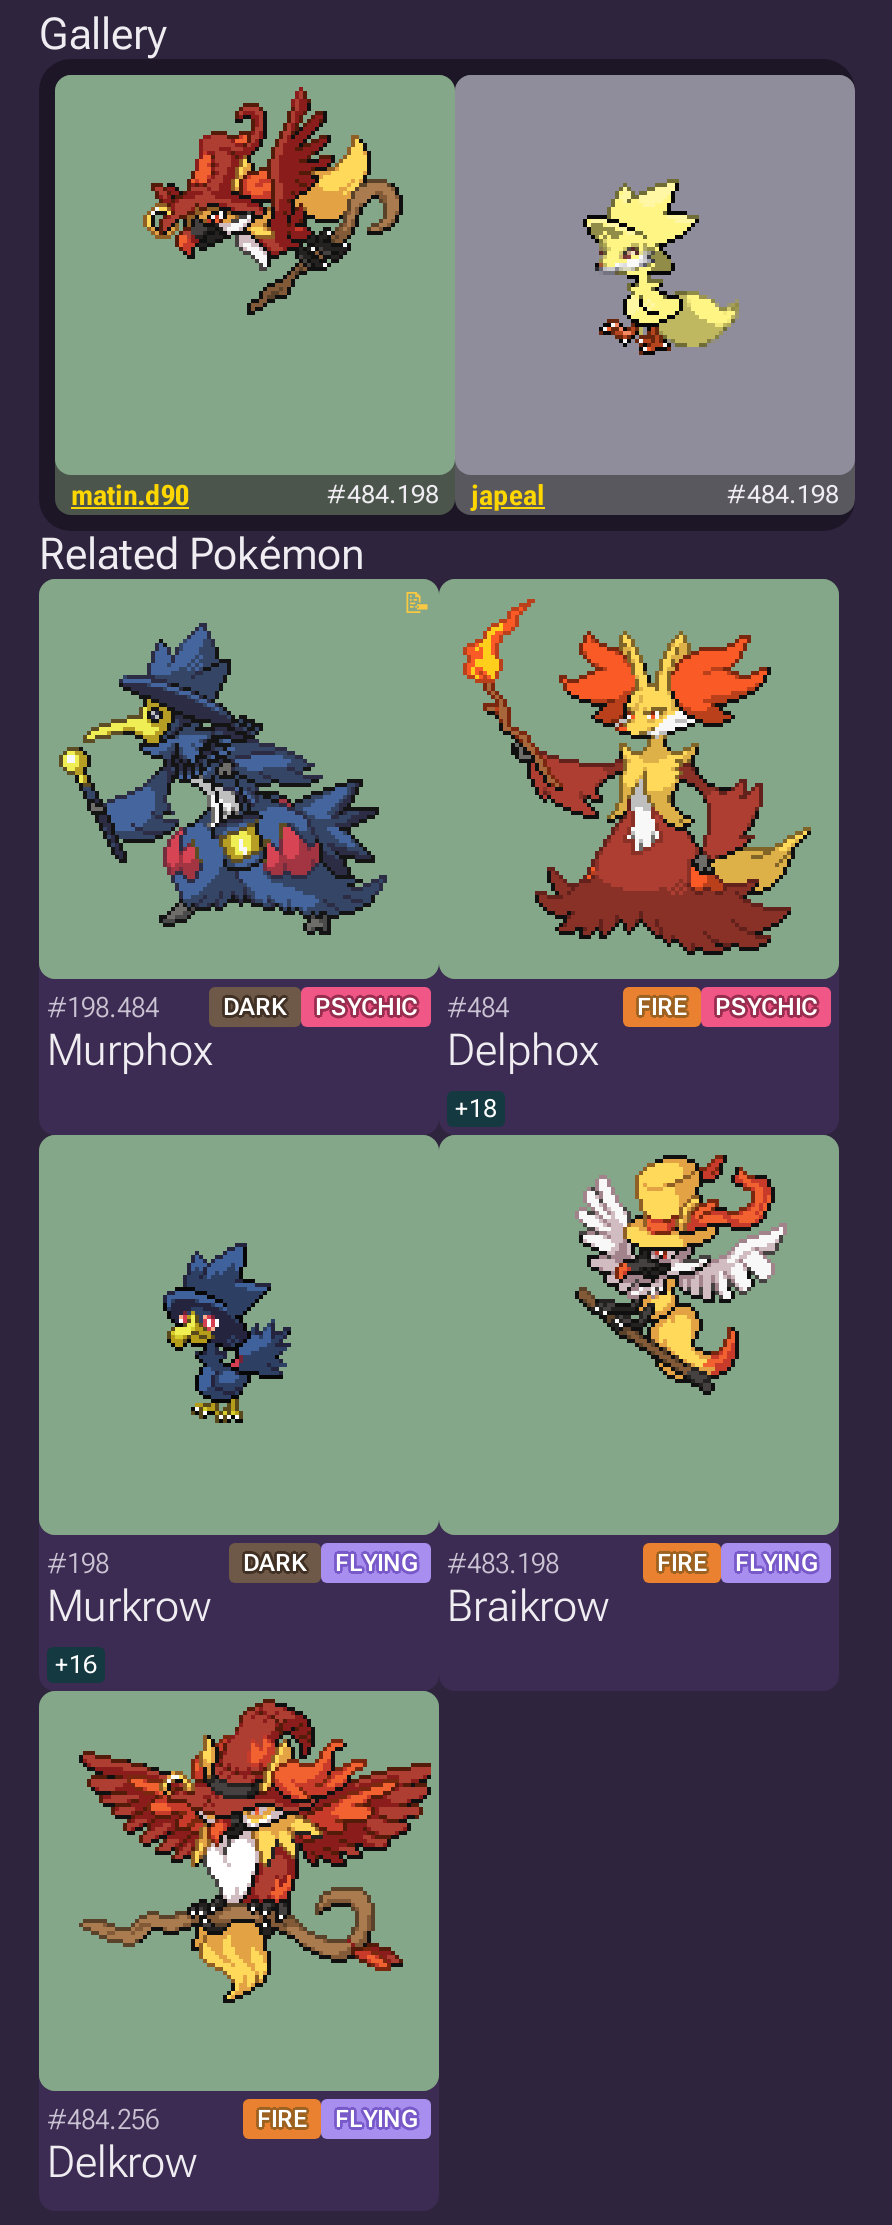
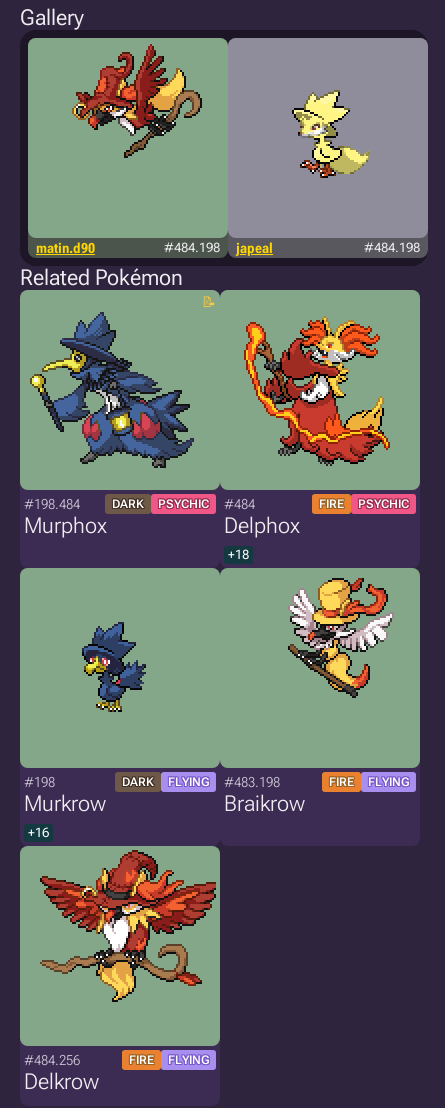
- [image]
+ [image]
